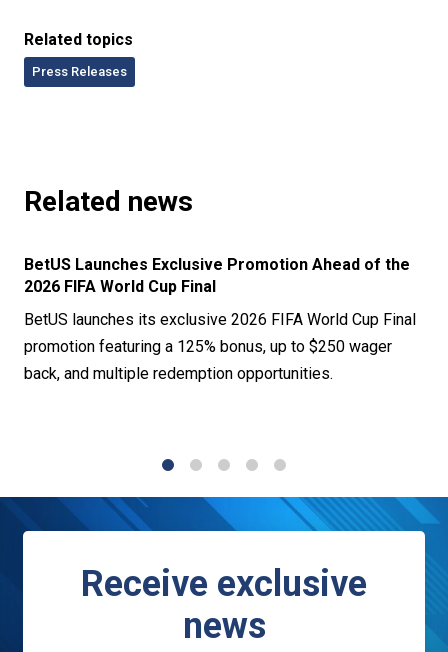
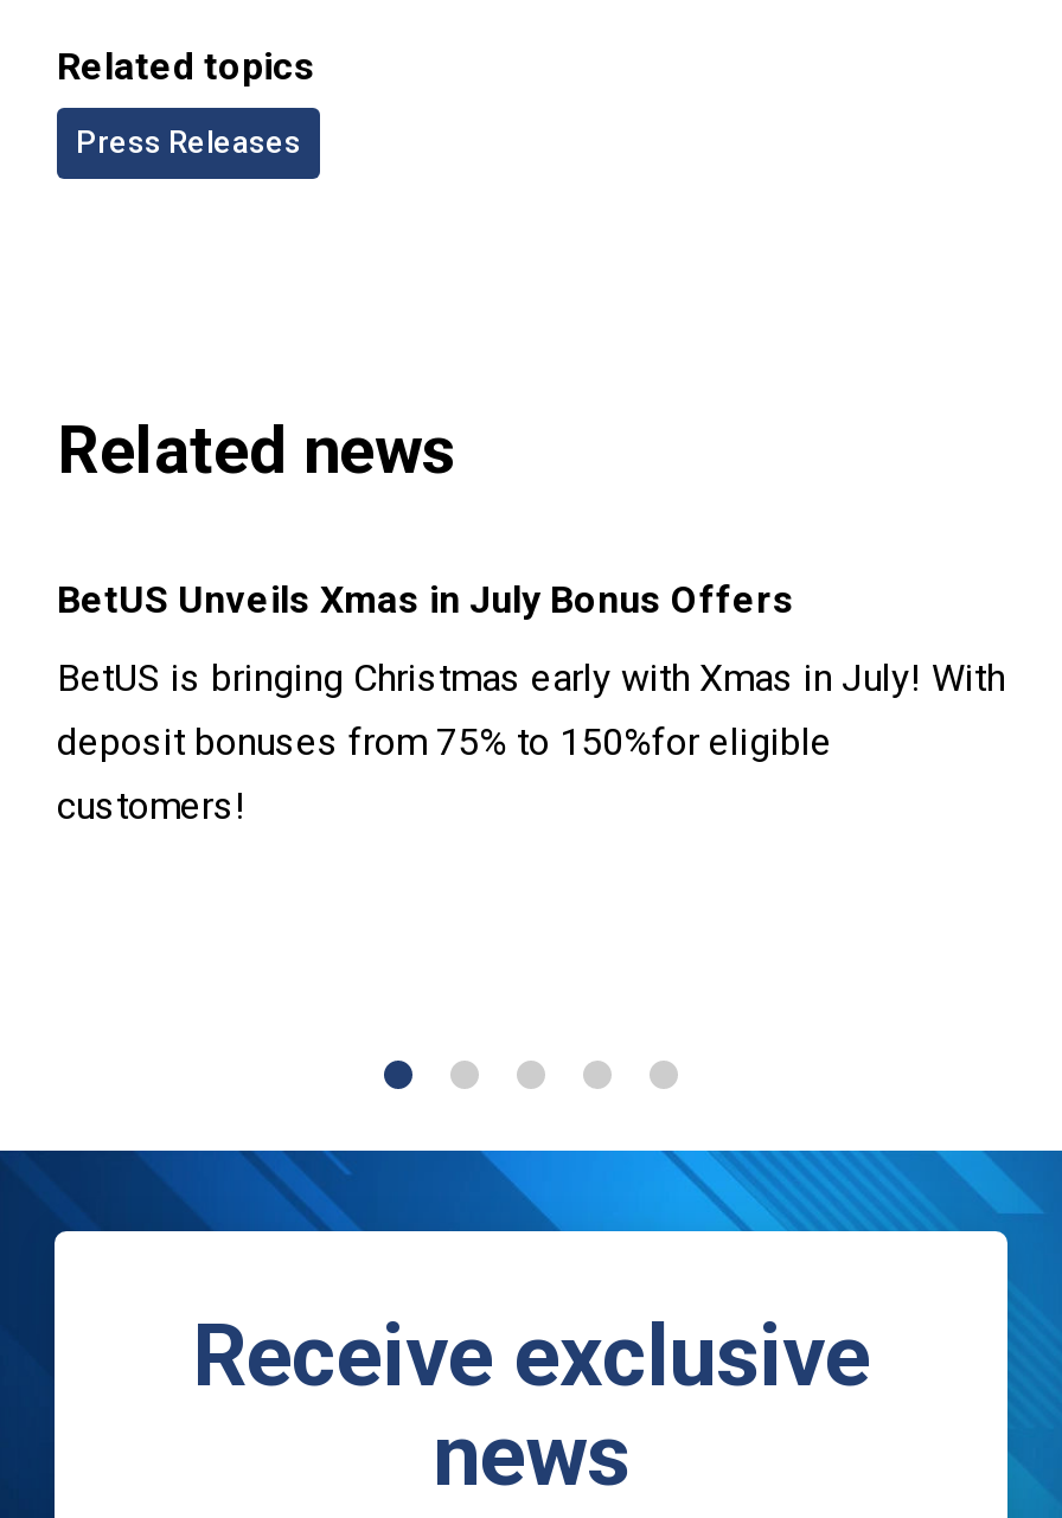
- BetUS Launches Exclusive Promotion Ahead of the
- 2026 FIFA World Cup Final
+ BetUS Unveils Xmas in July Bonus Offers

- BetUS launches its exclusive 2026 FIFA World Cup Final
- promotion featuring a 125% bonus, up to $250 wager
- back, and multiple redemption opportunities.
+ BetUS is bringing Christmas early with Xmas in July! With
+ deposit bonuses from 75% to 150%for eligible
+ customers!
